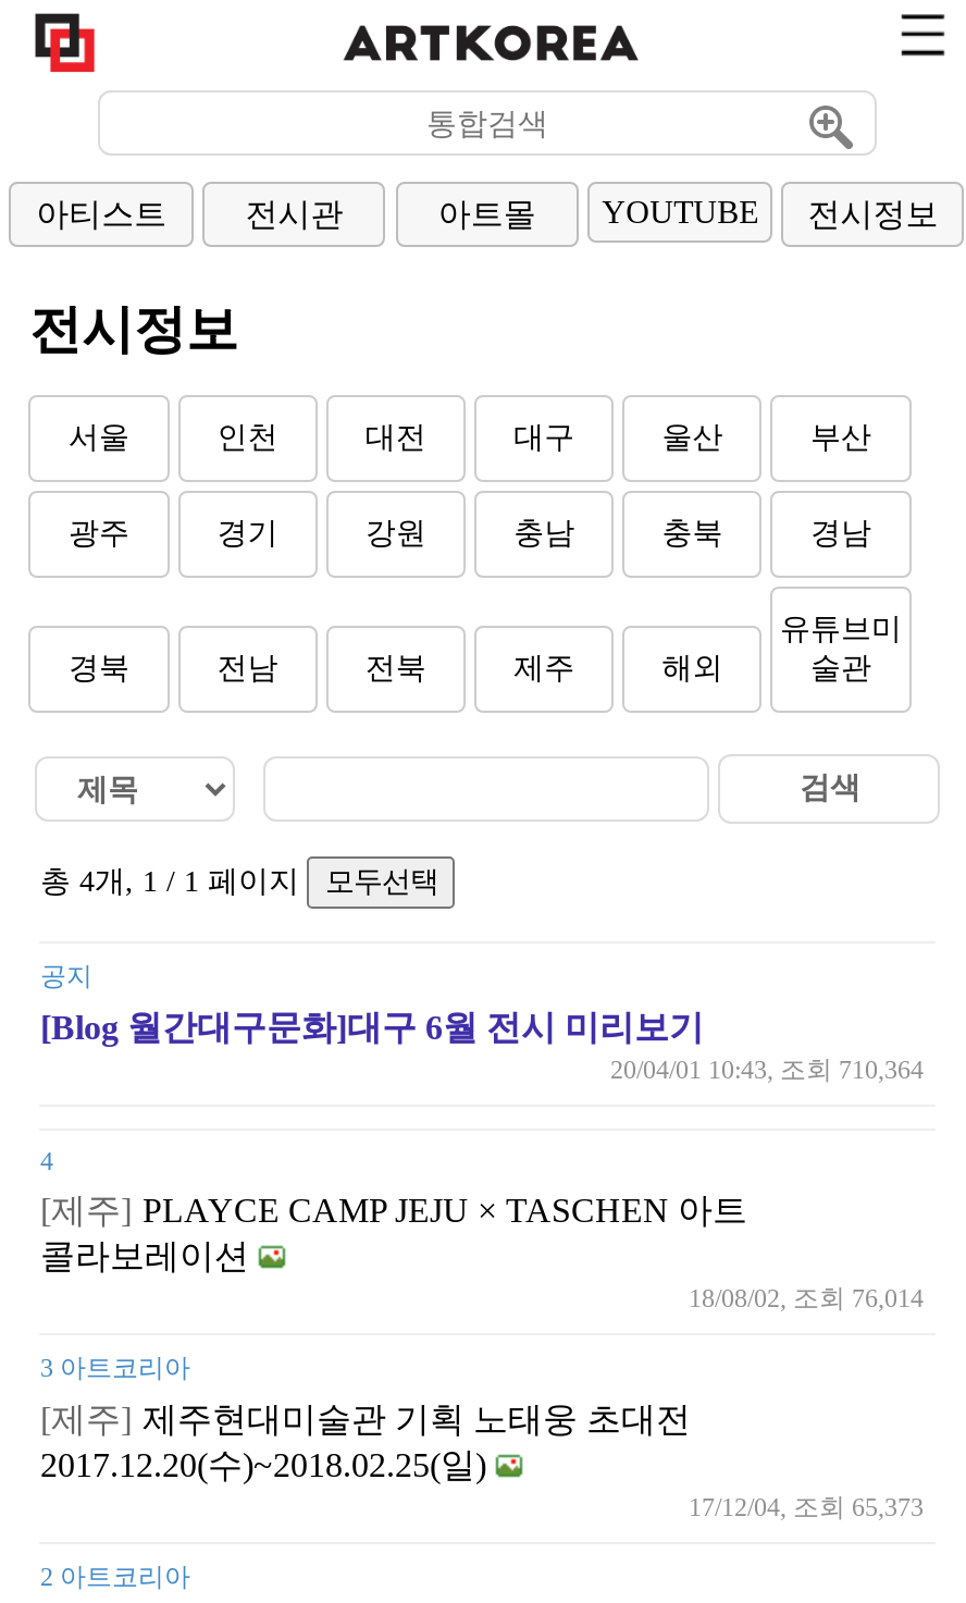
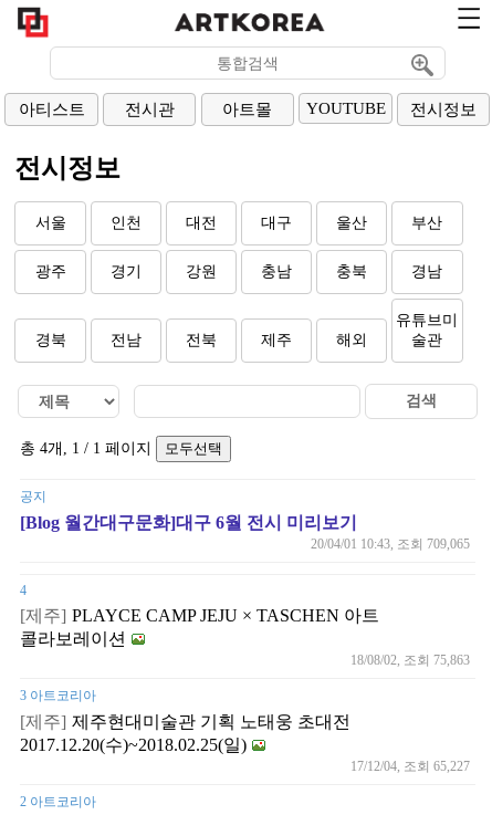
- 20/04/01 10:43, 조회 710,364
+ 20/04/01 10:43, 조회 709,065

- 18/08/02, 조회 76,014
+ 18/08/02, 조회 75,863

- 17/12/04, 조회 65,373
+ 17/12/04, 조회 65,227
